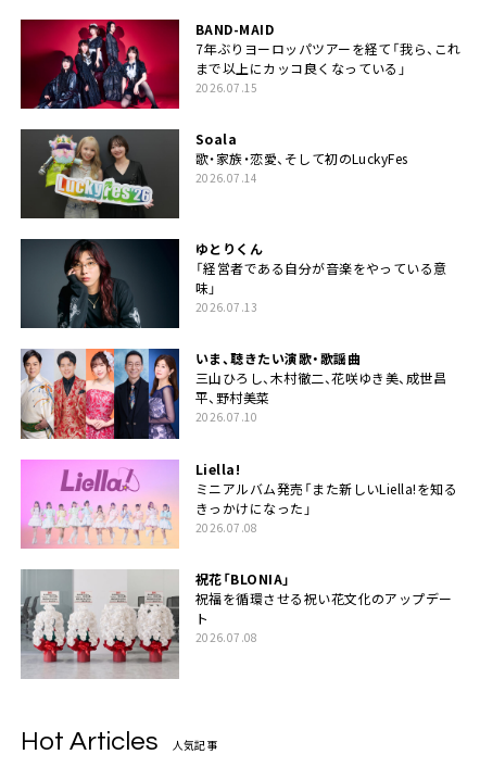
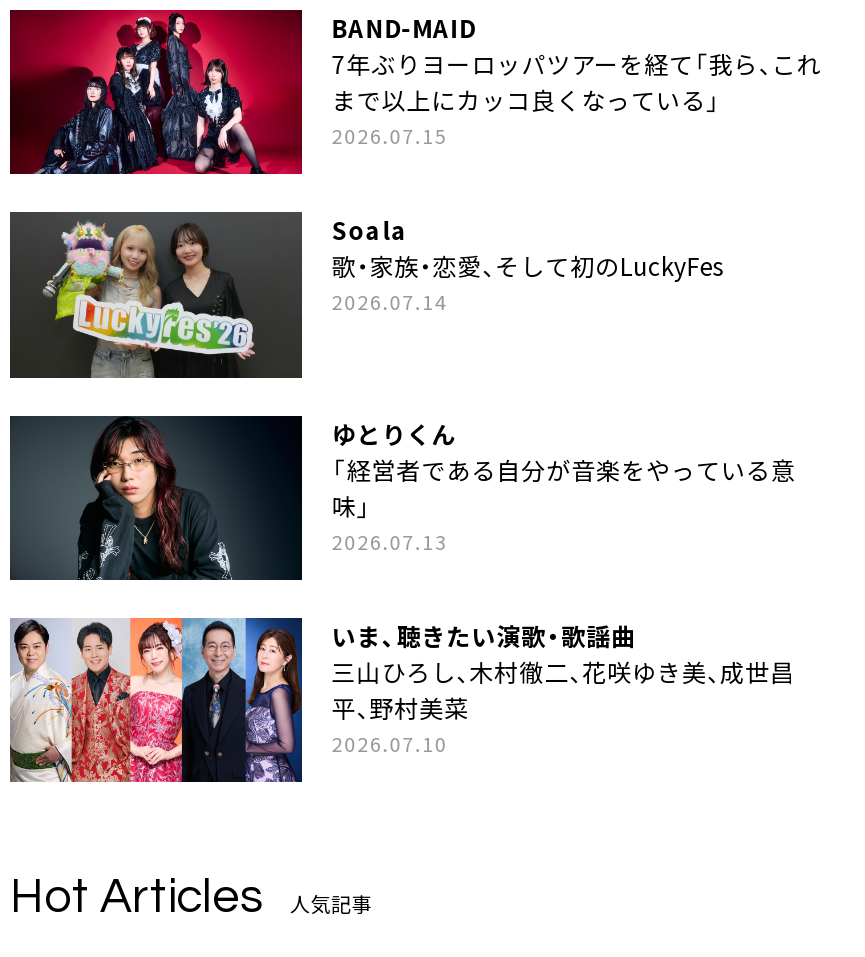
- [image]
- Liella!
- ミニアルバム発売「また新しいLiella!を知る
- きっかけになった」
- 2026.07.08
- 祝花「BLONIA」
- 祝福を循環させる祝い花文化のアップデー
- ト
- 2026.07.08

- [image]
